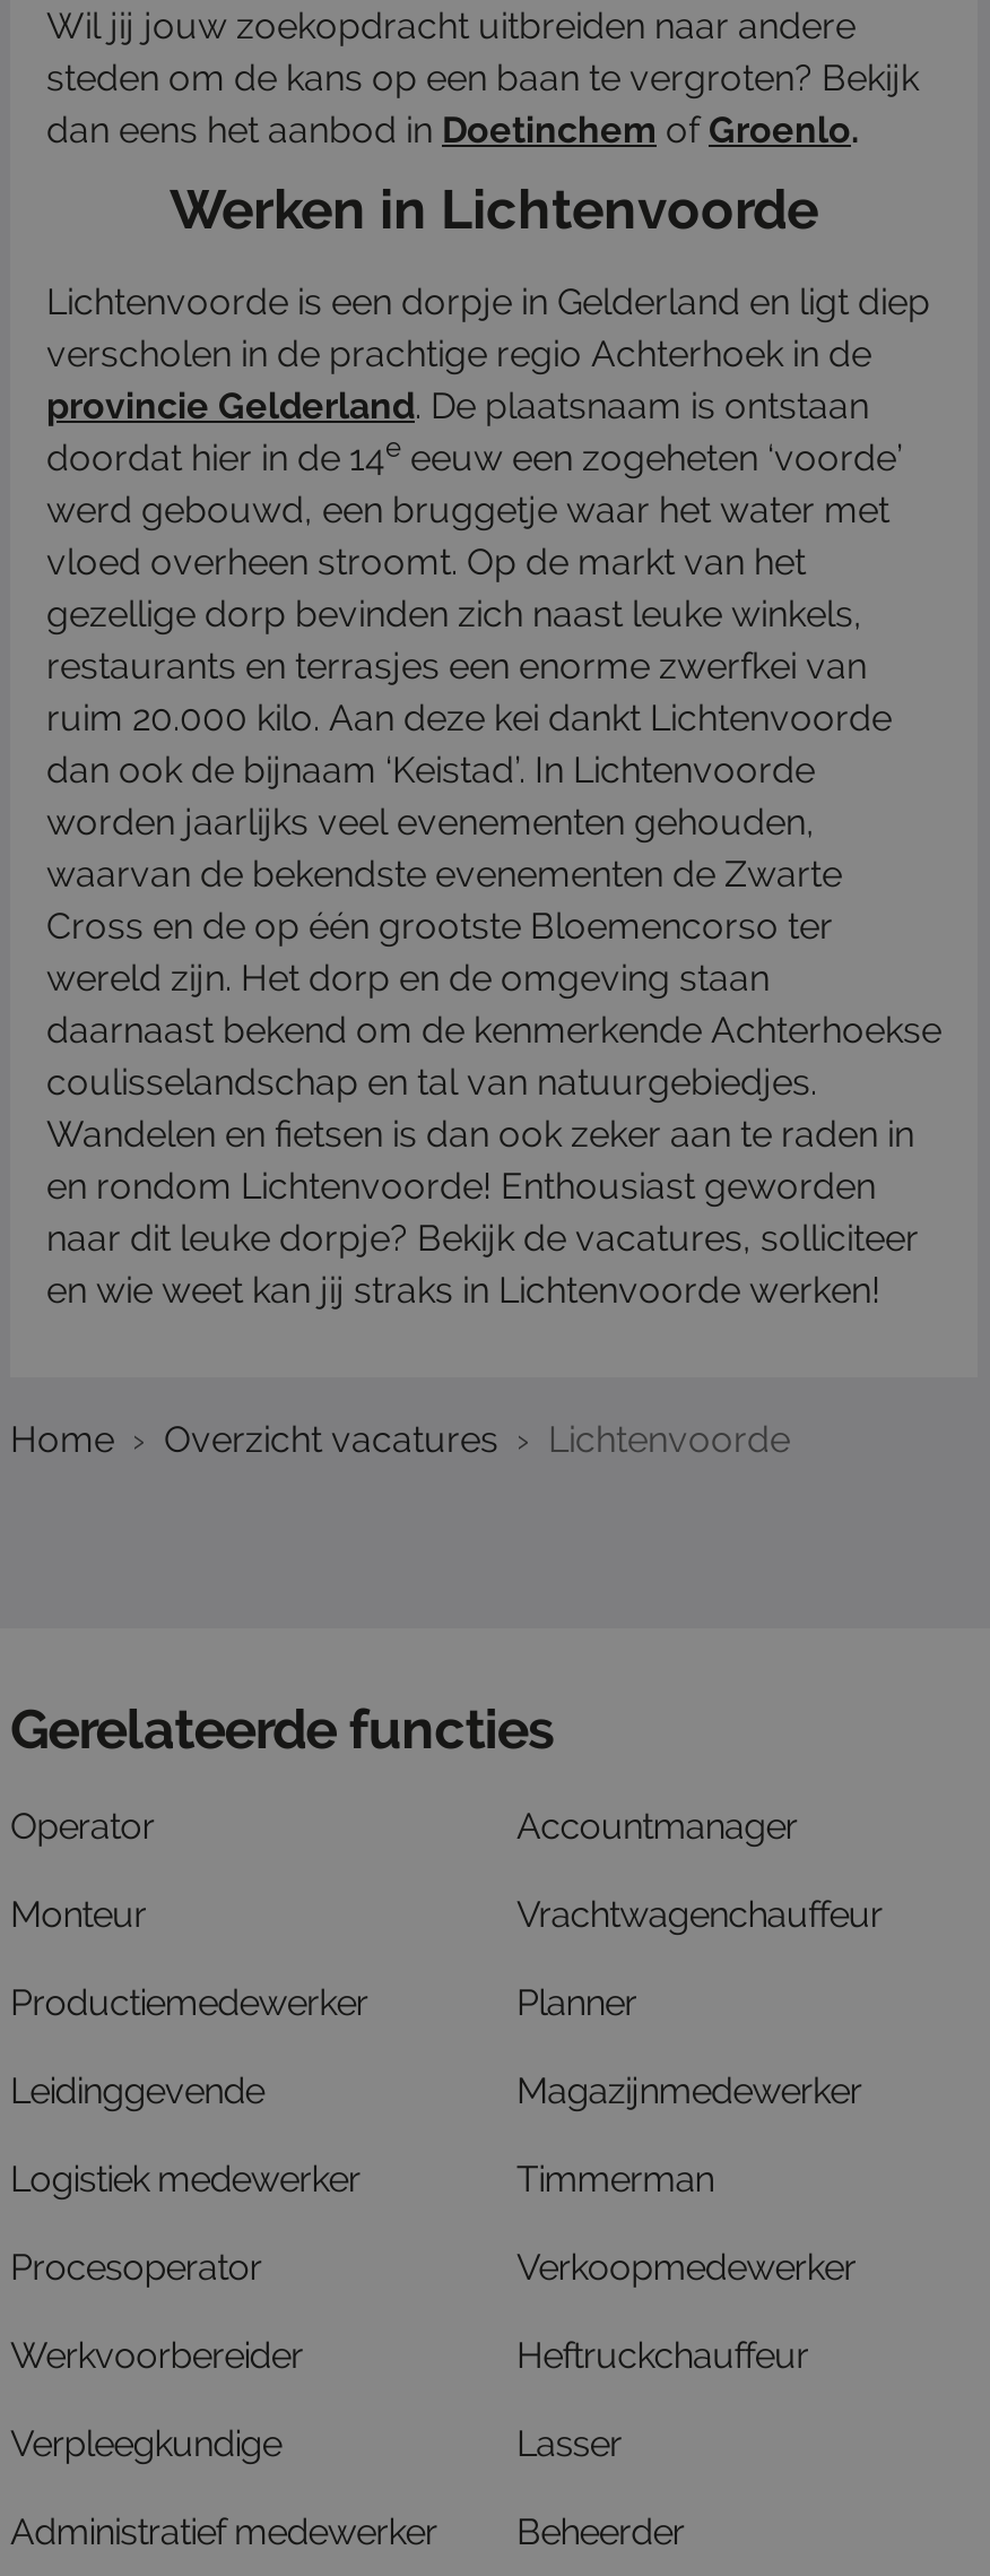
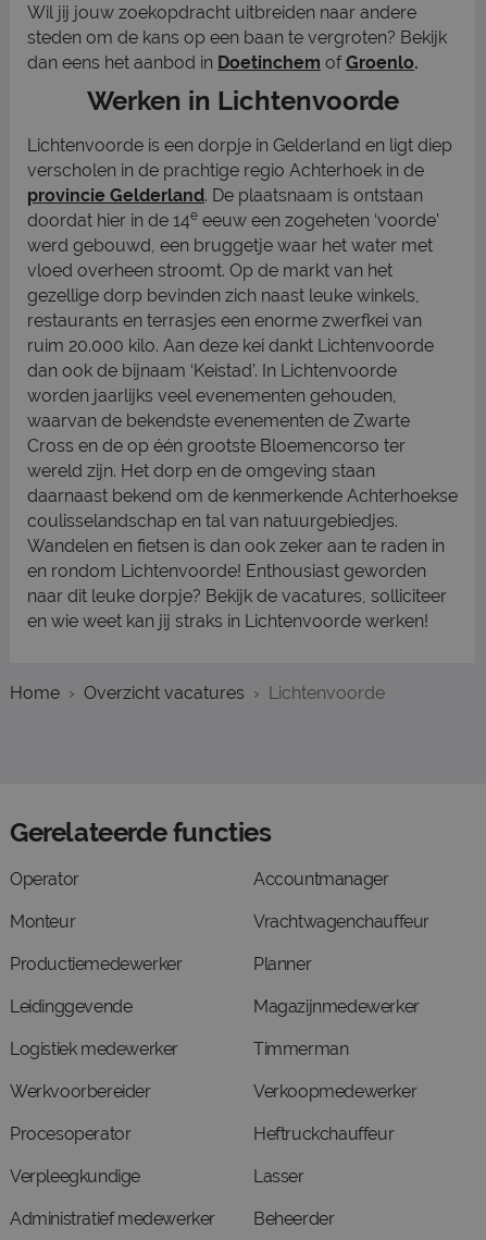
moved down: Procesoperator

moved up: Werkvoorbereider
